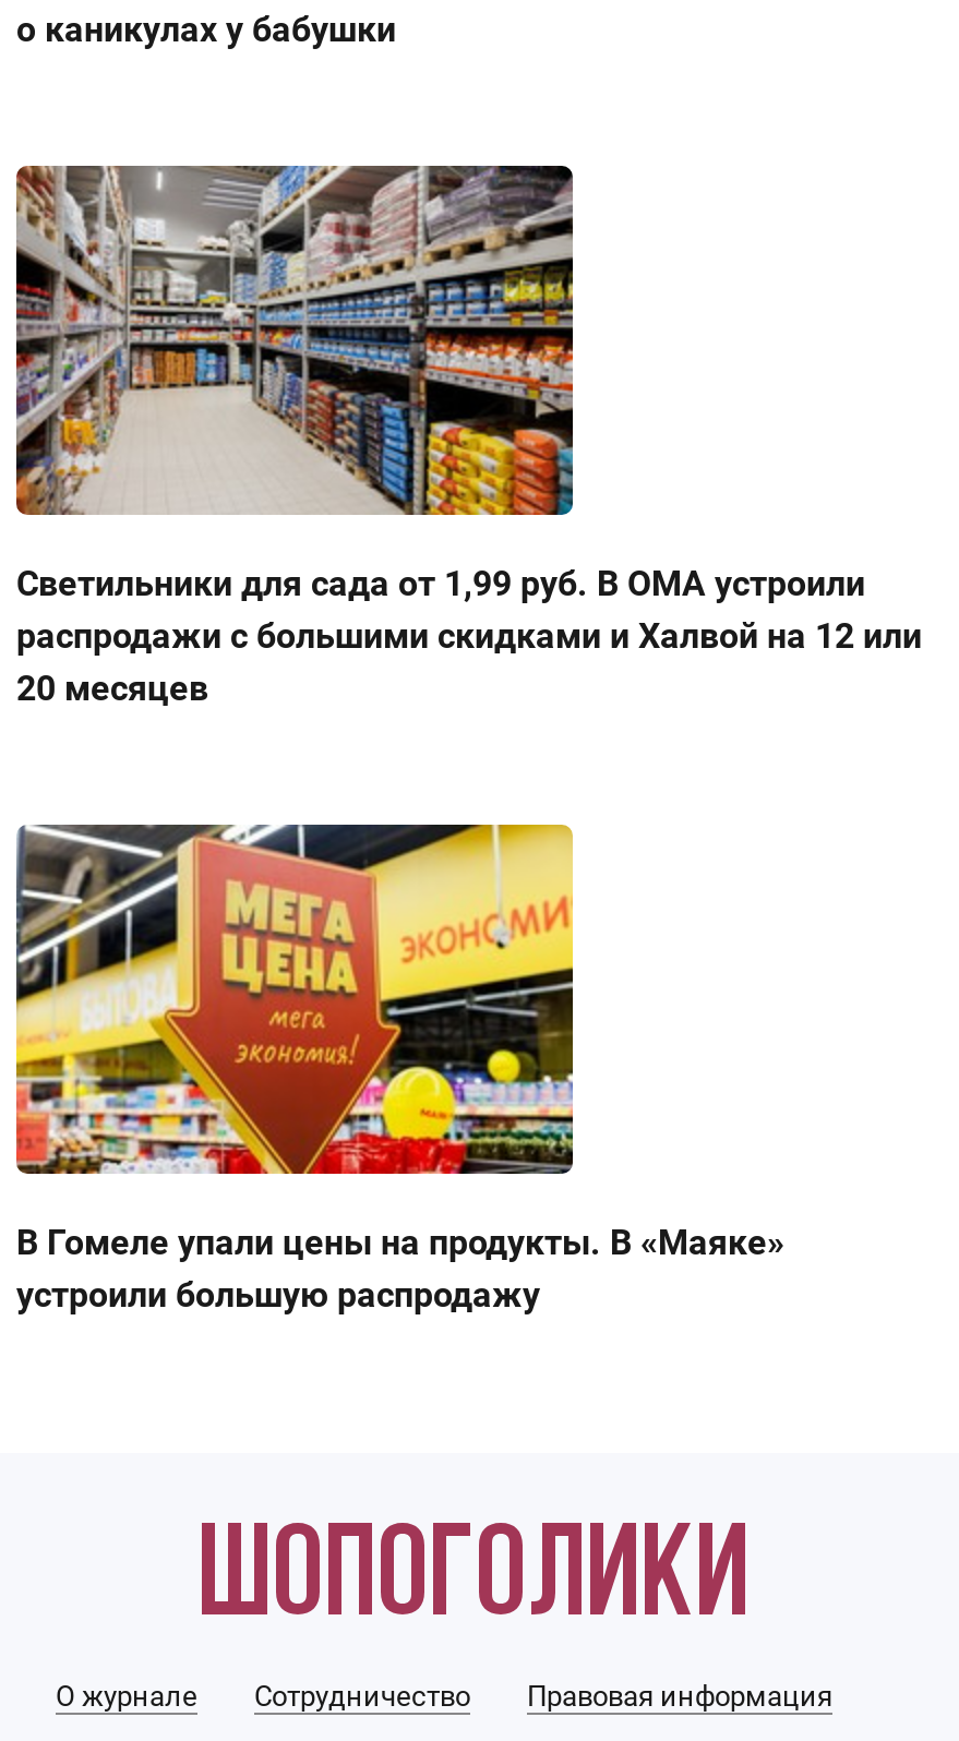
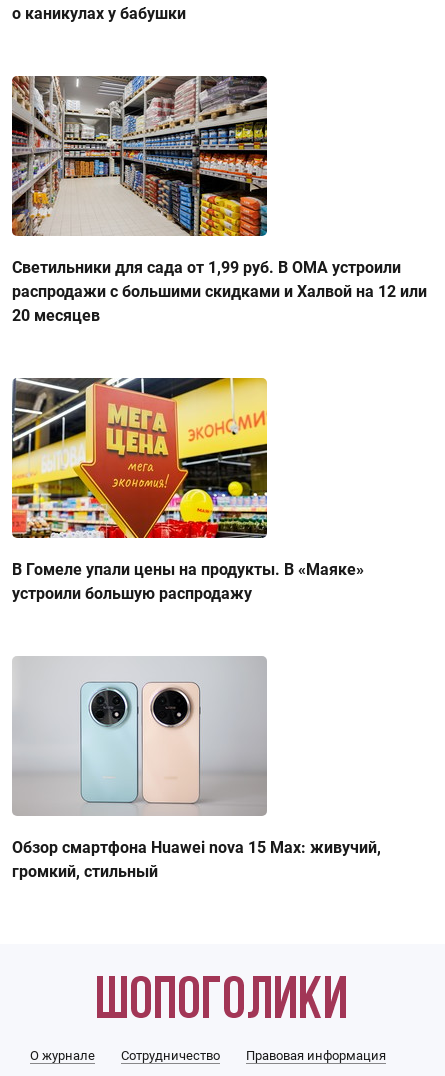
+ [image]
+ Обзор смартфона Huawei nova 15 Max: живучий,
+ громкий, стильный
